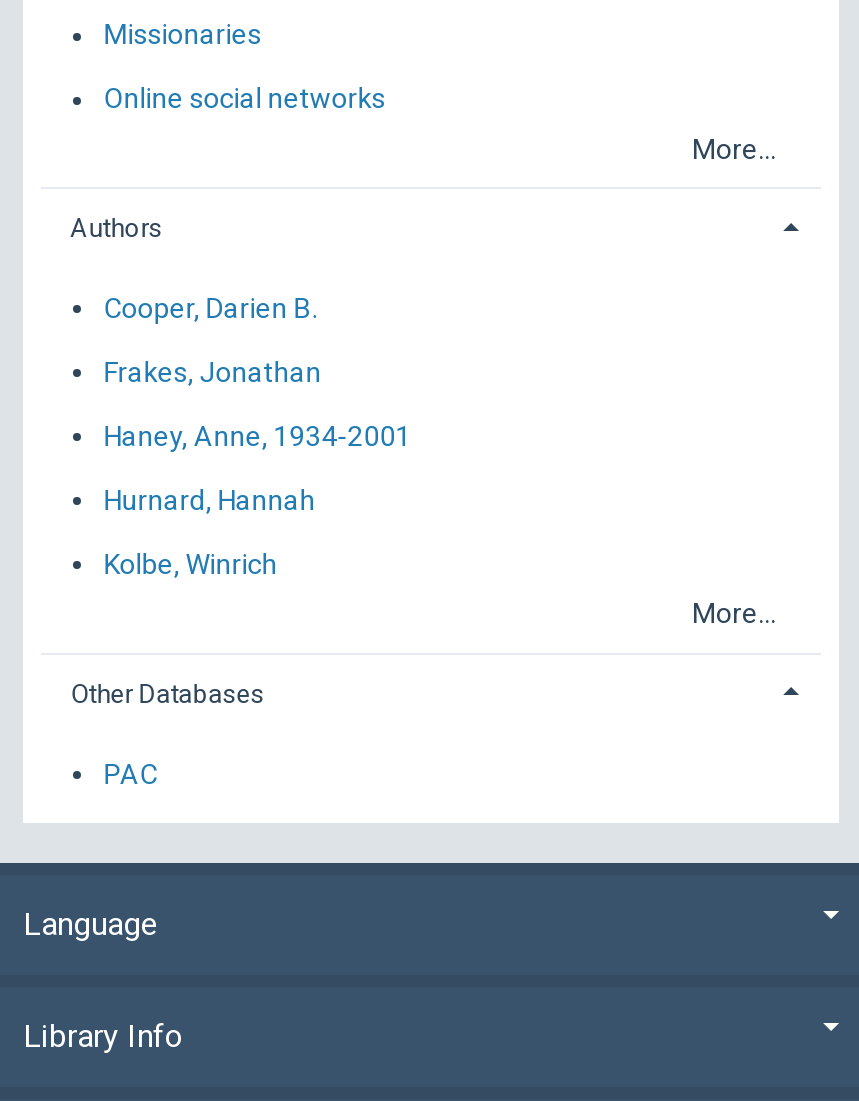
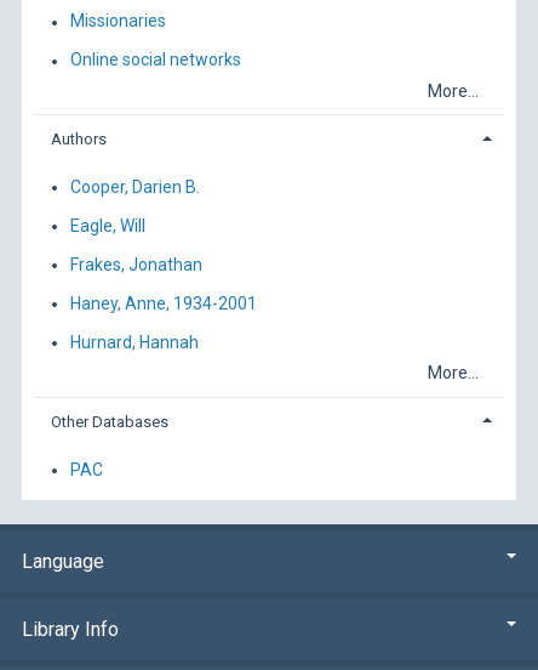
+ Eagle, Will

moved down: Frakes, Jonathan | Haney, Anne, 1934-2001 | Hurnard, Hannah

- Kolbe, Winrich
